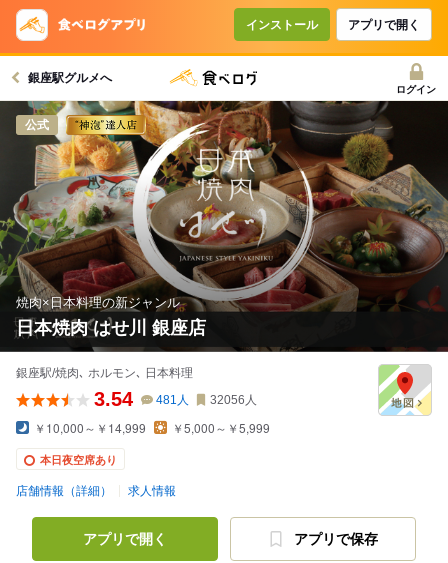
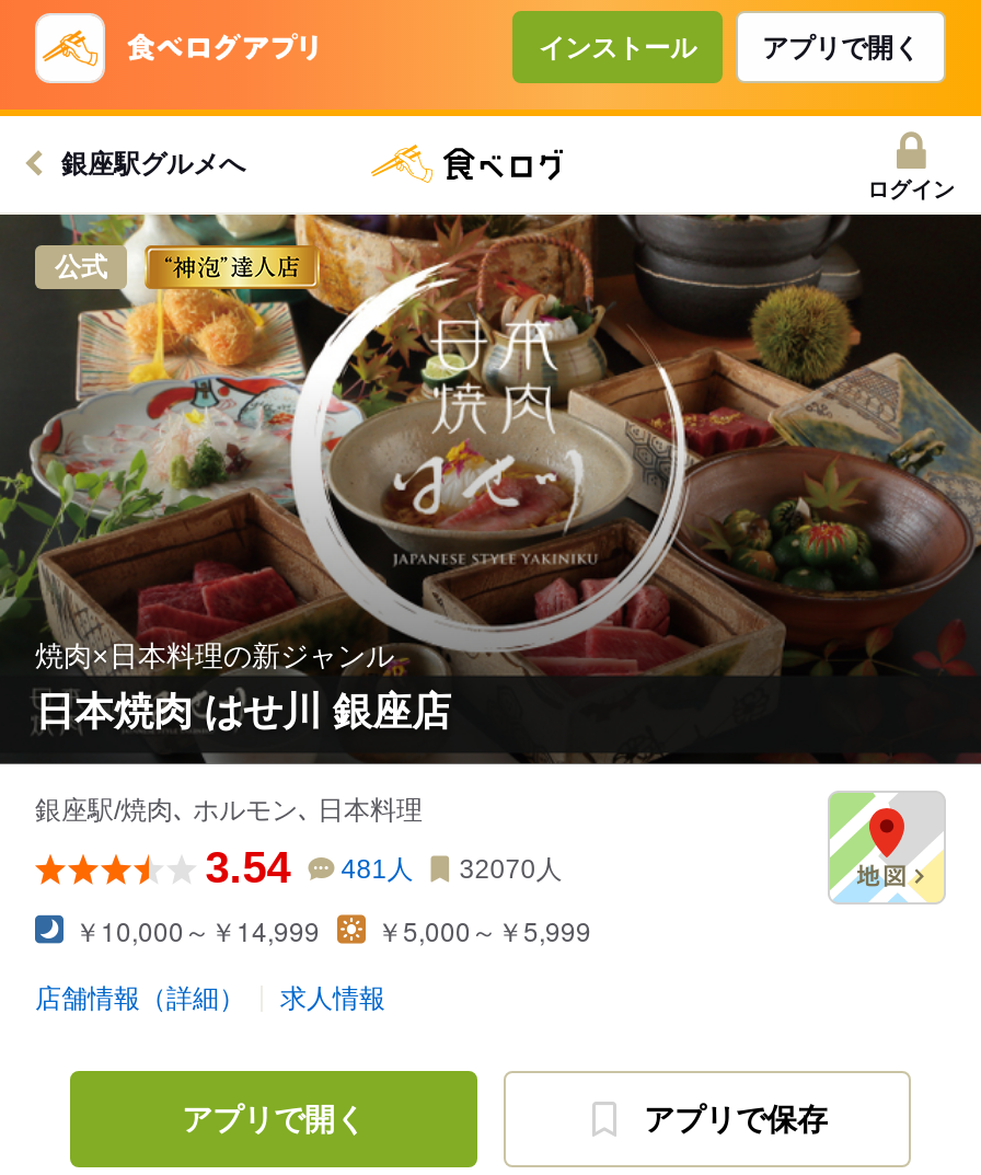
- 3.54 481人 32056人
+ 3.54 481人 32070人

- 本日夜空席あり
